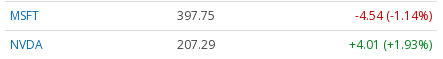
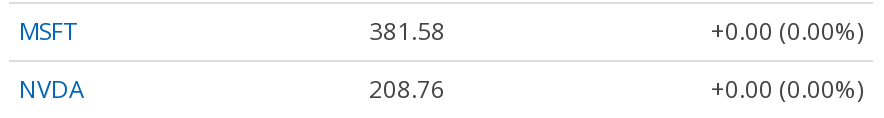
- 397.75
+ 381.58

- -4.54 (-1.14%)
+ +0.00 (0.00%)

- 207.29
+ 208.76

- +4.01 (+1.93%)
+ +0.00 (0.00%)
